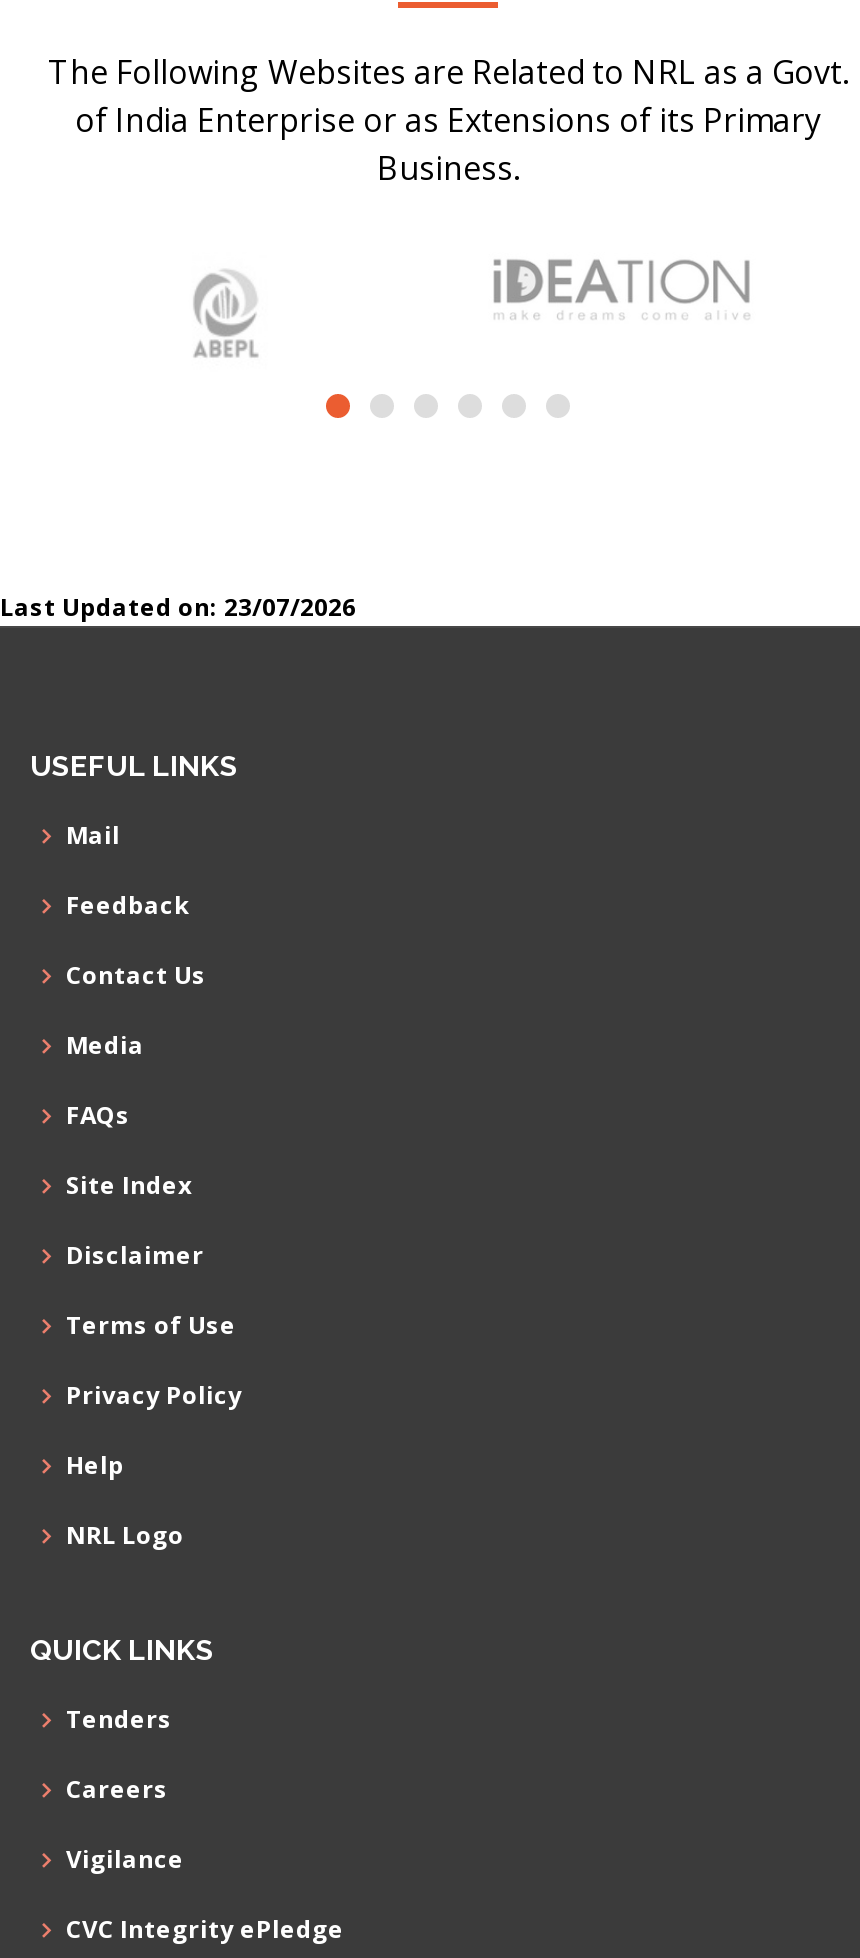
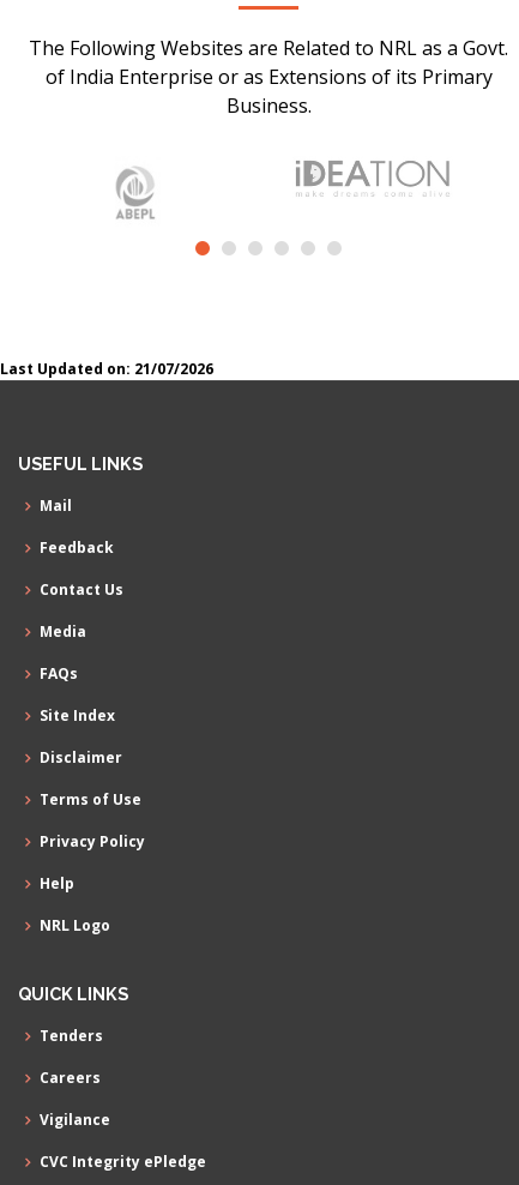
- Last Updated on: 23/07/2026
+ Last Updated on: 21/07/2026
